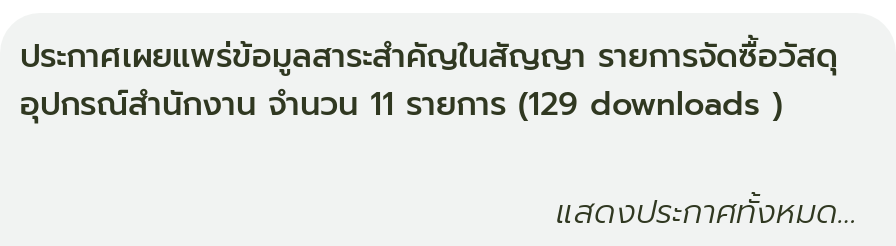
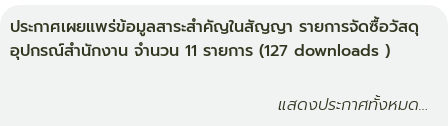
- อุปกรณ์สำนักงาน จำนวน 11 รายการ (129 downloads )
+ อุปกรณ์สำนักงาน จำนวน 11 รายการ (127 downloads )
